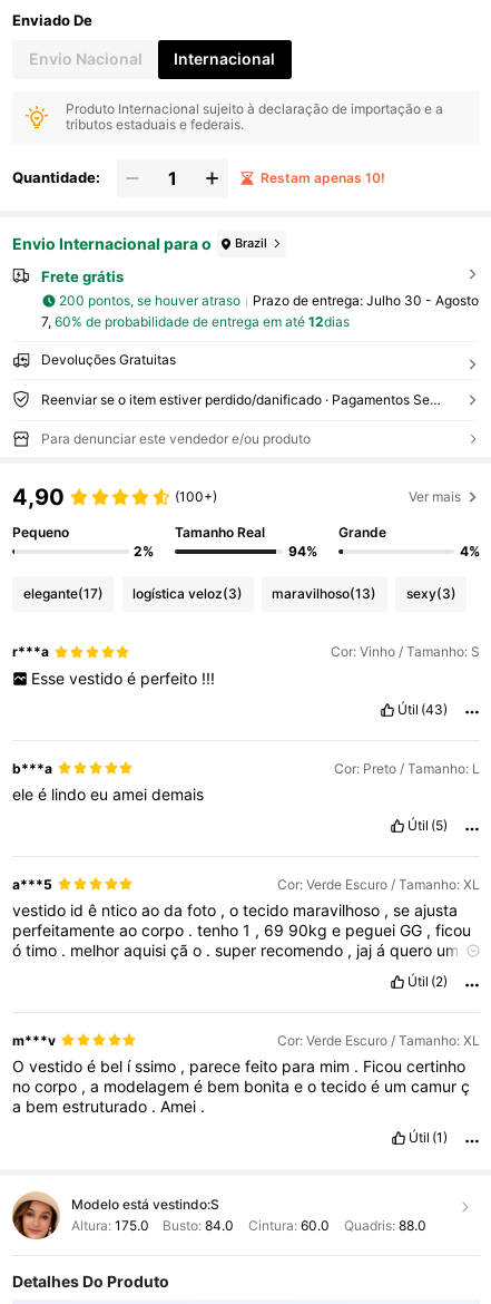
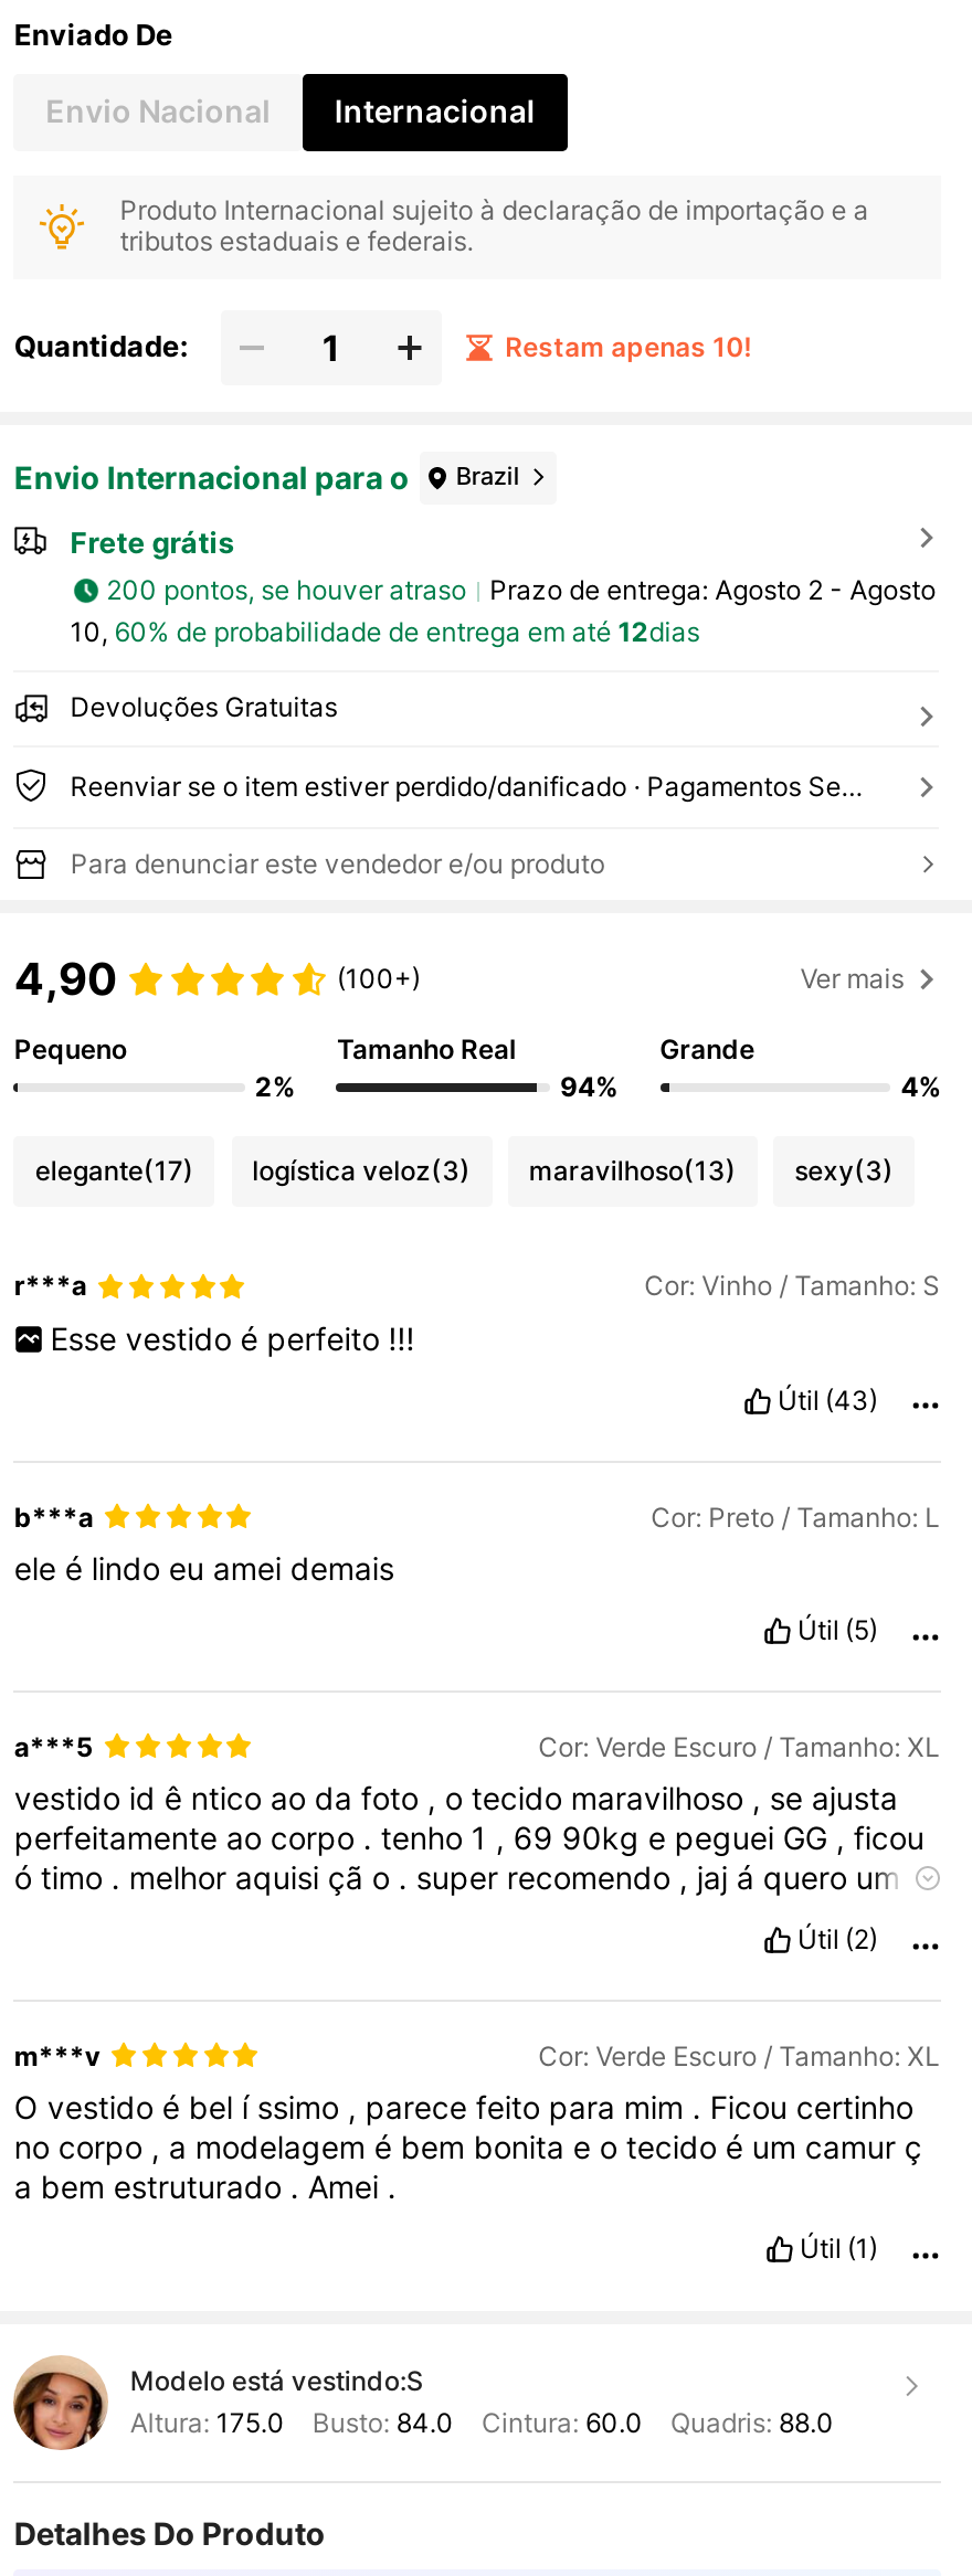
- Prazo de entrega: Julho 30 - Agosto
+ Prazo de entrega: Agosto 2 - Agosto

- 7, 60% de probabilidade de entrega em até 12dias
+ 10, 60% de probabilidade de entrega em até 12dias
